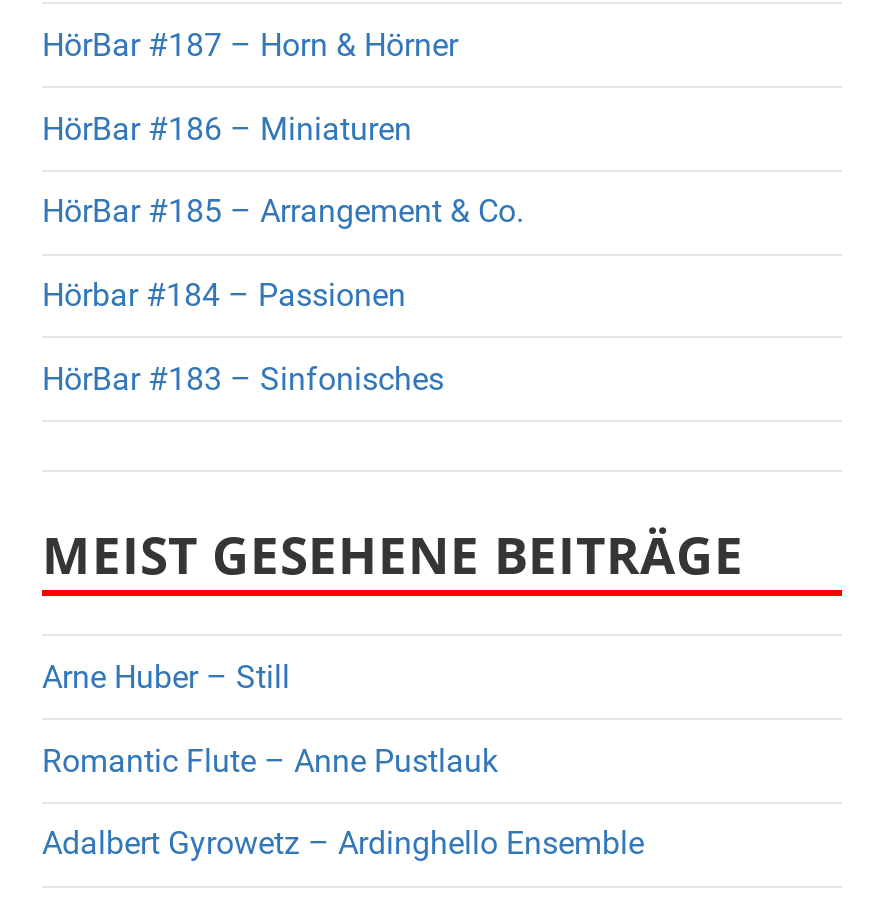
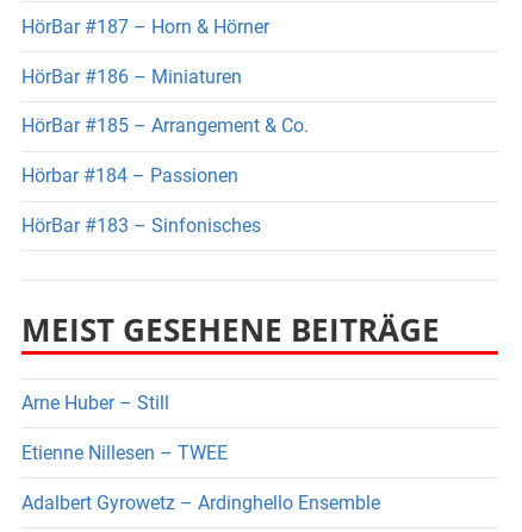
- Romantic Flute – Anne Pustlauk
+ Etienne Nillesen – TWEE
